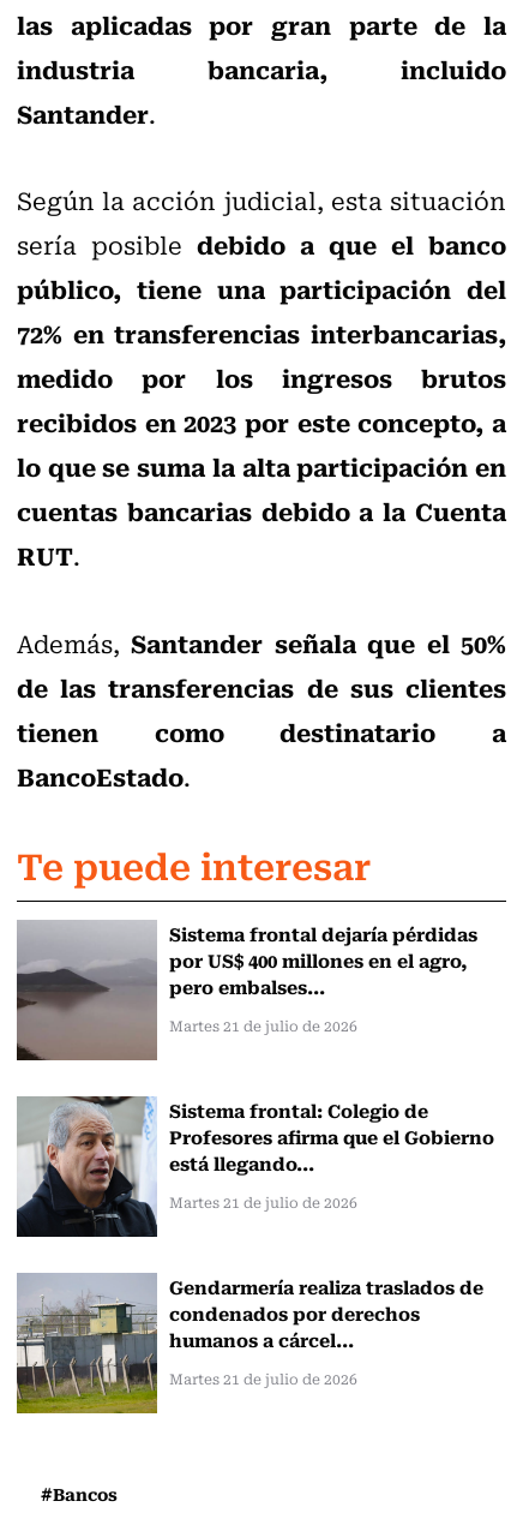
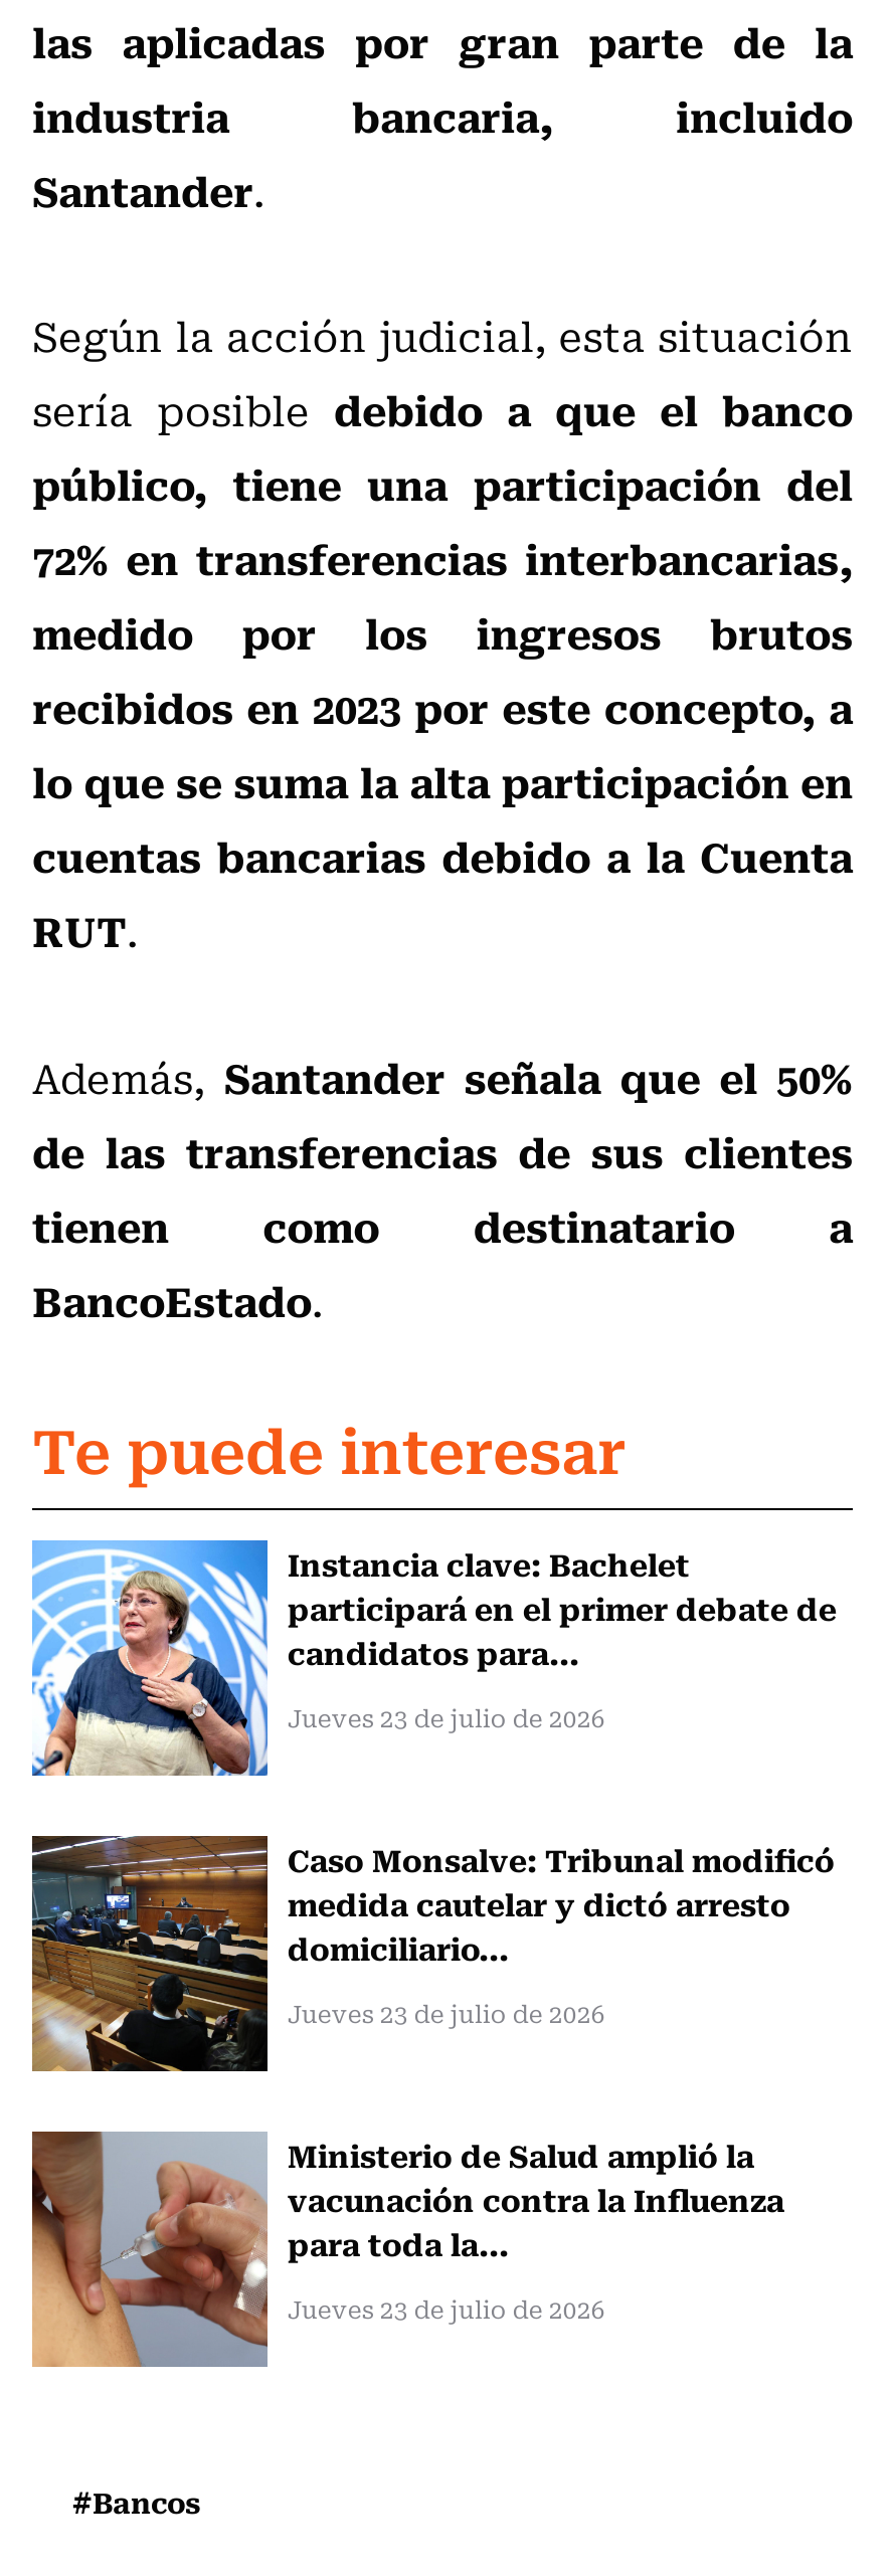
- [image]
- Sistema frontal dejaría pérdidas
- por US$ 400 millones en el agro,
- pero embalses...
+ [image]
+ Instancia clave: Bachelet
+ participará en el primer debate de
+ candidatos para...

- Martes 21 de julio de 2026
+ Jueves 23 de julio de 2026

- [image]
- Sistema frontal: Colegio de
- Profesores afirma que el Gobierno
- está llegando...
+ [image]
+ Caso Monsalve: Tribunal modificó
+ medida cautelar y dictó arresto
+ domiciliario...

- Martes 21 de julio de 2026
+ Jueves 23 de julio de 2026

- [image]
- Gendarmería realiza traslados de
- condenados por derechos
- humanos a cárcel...
+ [image]
+ Ministerio de Salud amplió la
+ vacunación contra la Influenza
+ para toda la...

- Martes 21 de julio de 2026
+ Jueves 23 de julio de 2026
